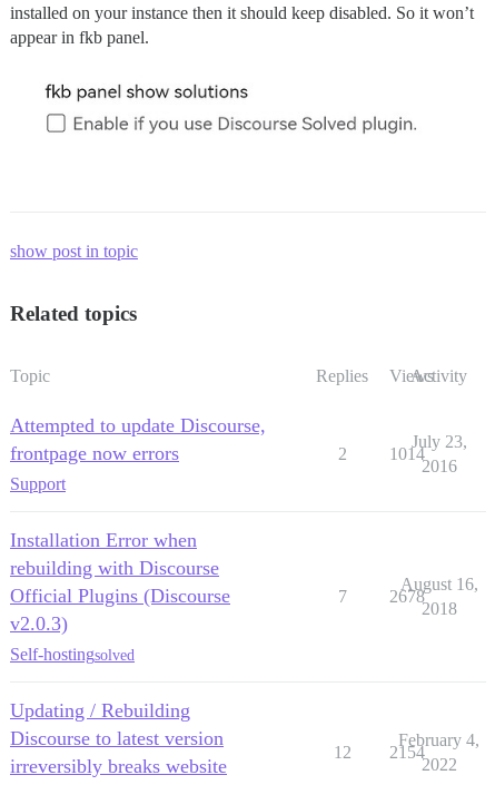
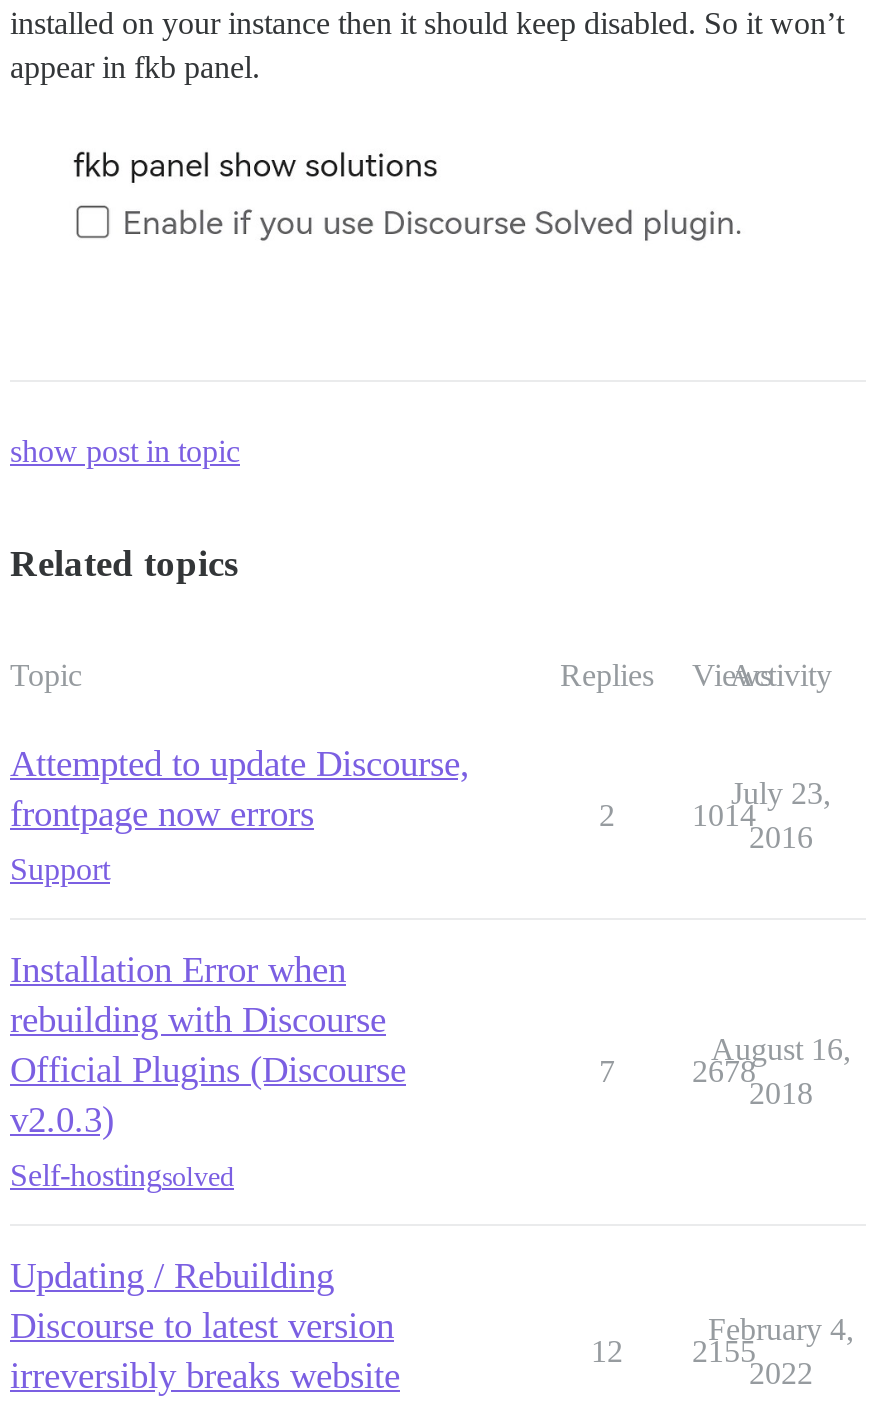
- 2154
+ 2155
